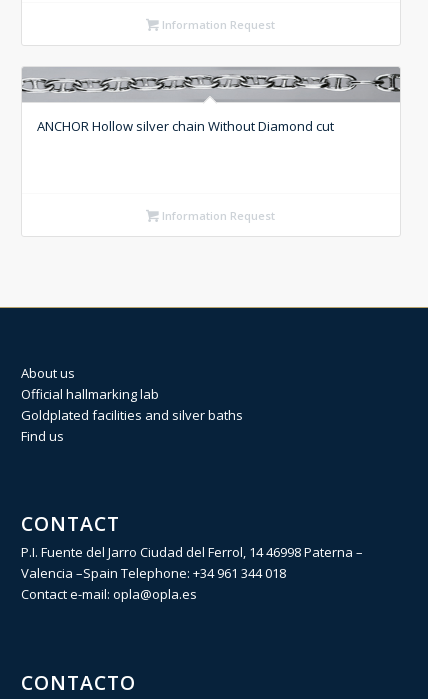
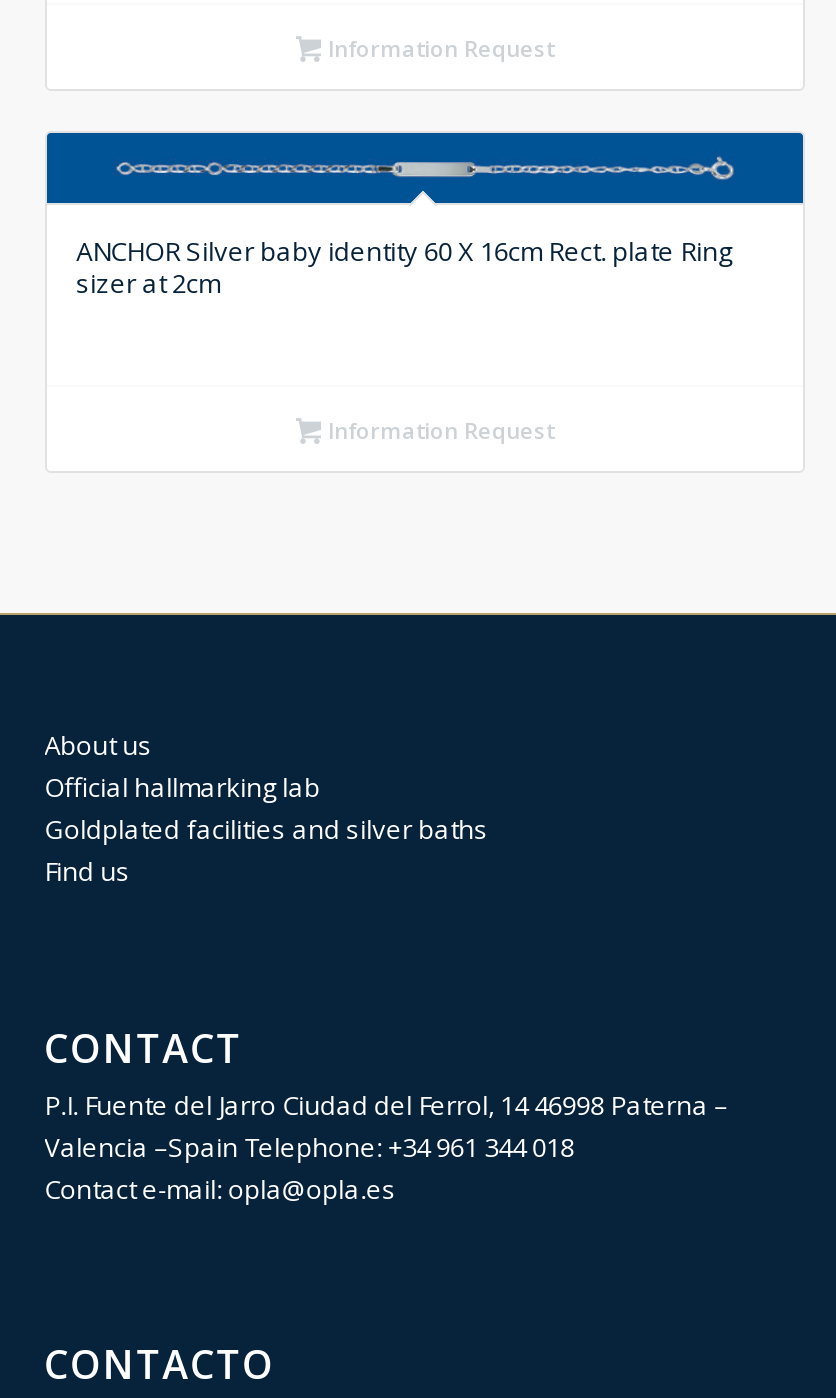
- [image]
- ANCHOR Hollow silver chain Without Diamond cut
+ [image]
+ ANCHOR Silver baby identity 60 X 16cm Rect. plate Ring
+ sizer at 2cm
